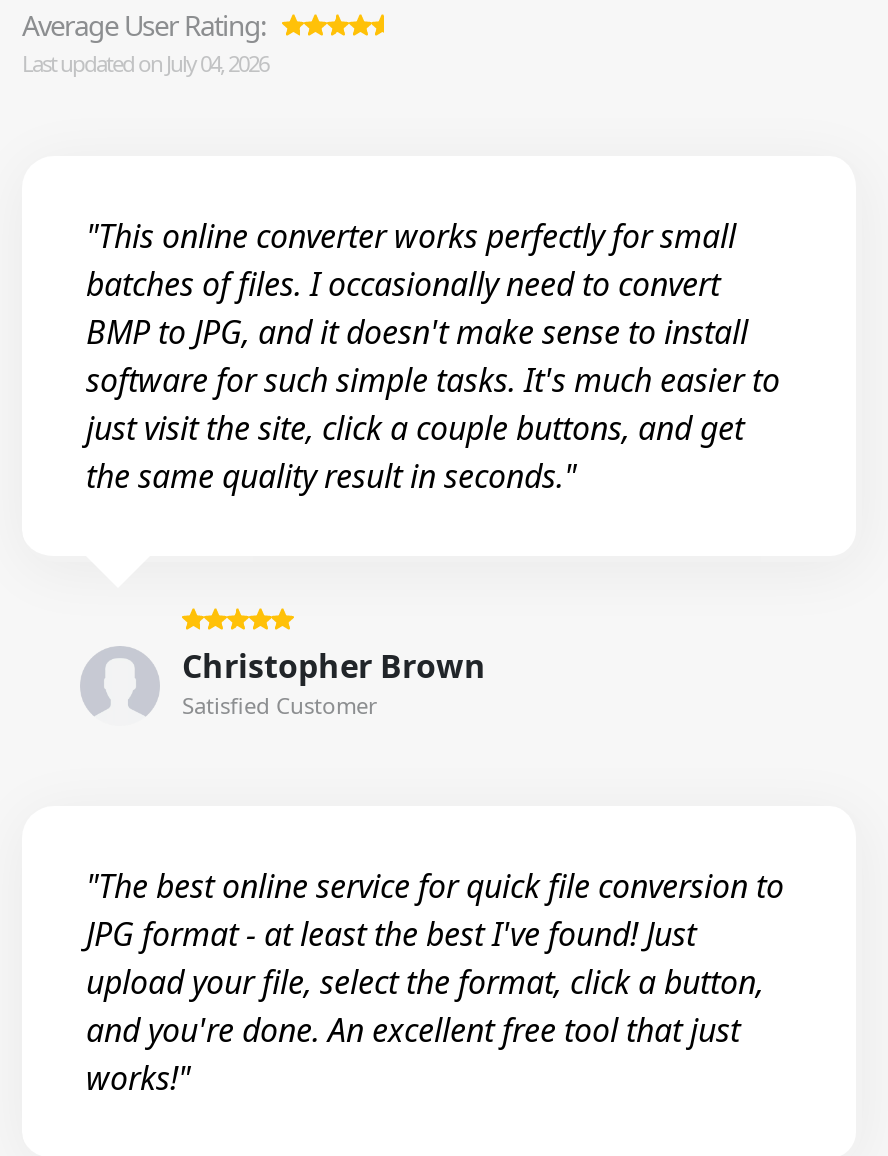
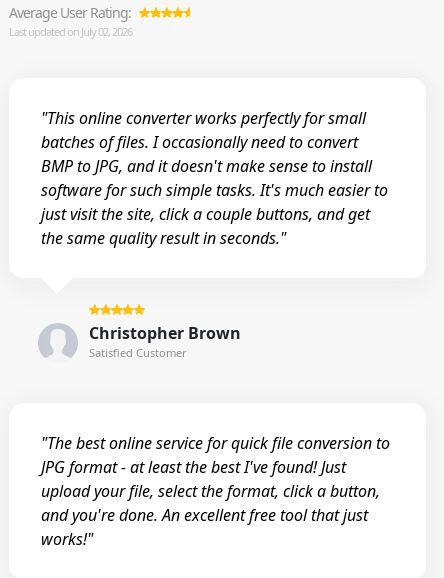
- Last updated on July 04, 2026
+ Last updated on July 02, 2026
